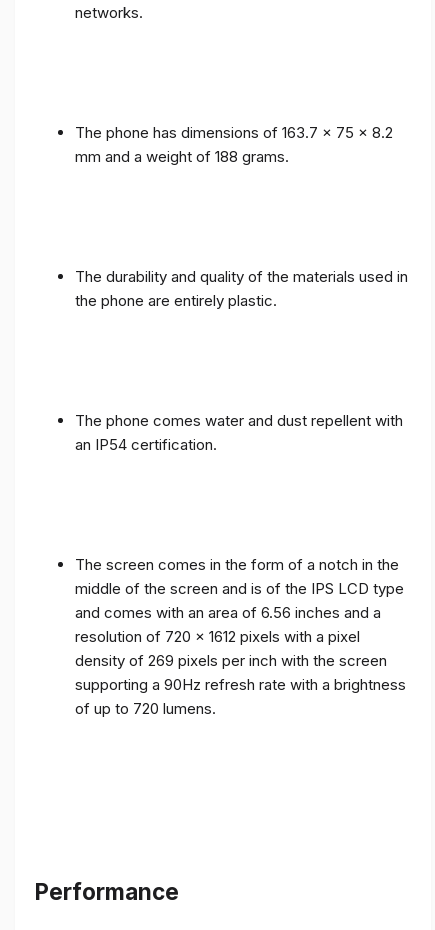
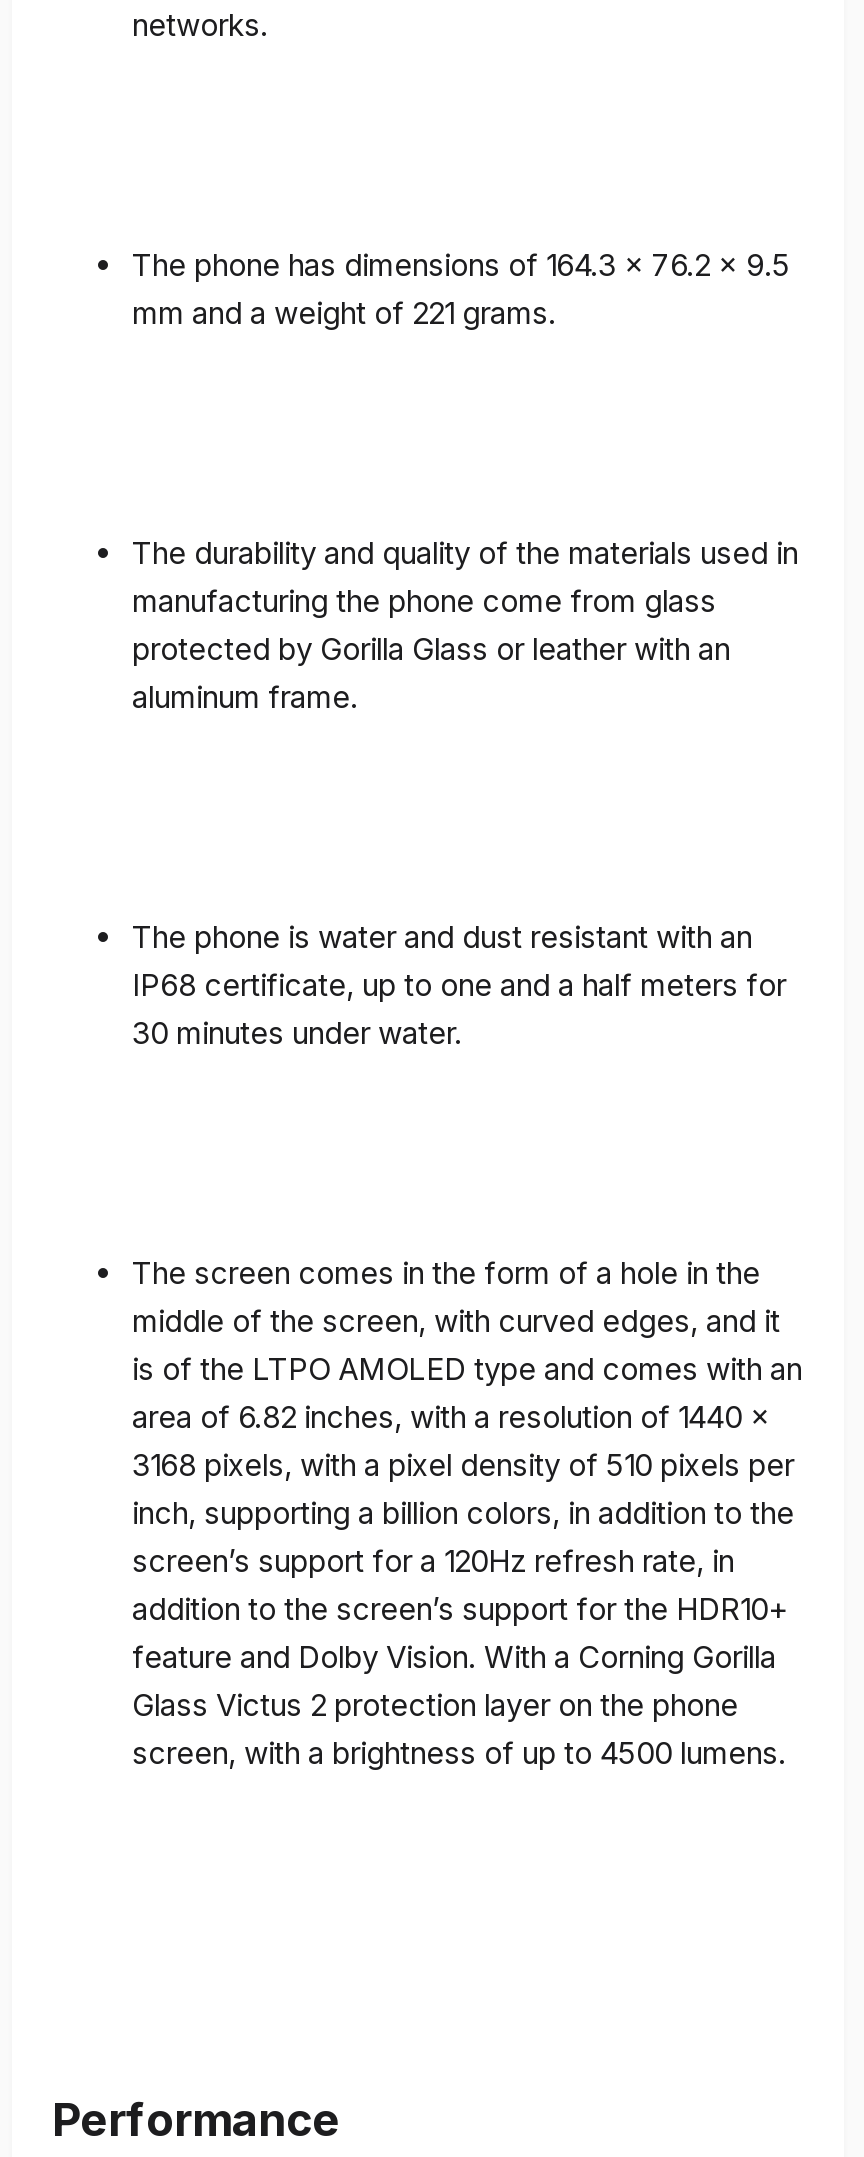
- The phone has dimensions of 163.7 x 75 x 8.2
+ The phone has dimensions of 164.3 x 76.2 x 9.5

- mm and a weight of 188 grams.
+ mm and a weight of 221 grams.

- the phone are entirely plastic.
+ manufacturing the phone come from glass
+ protected by Gorilla Glass or leather with an
+ aluminum frame.

- The phone comes water and dust repellent with
- an IP54 certification.
+ The phone is water and dust resistant with an
+ IP68 certificate, up to one and a half meters for
+ 30 minutes under water.

- The screen comes in the form of a notch in the
- middle of the screen and is of the IPS LCD type
- and comes with an area of 6.56 inches and a
- resolution of 720 x 1612 pixels with a pixel
- density of 269 pixels per inch with the screen
- supporting a 90Hz refresh rate with a brightness
- of up to 720 lumens.
+ The screen comes in the form of a hole in the
+ middle of the screen, with curved edges, and it
+ is of the LTPO AMOLED type and comes with an
+ area of 6.82 inches, with a resolution of 1440 x
+ 3168 pixels, with a pixel density of 510 pixels per
+ inch, supporting a billion colors, in addition to the
+ screen’s support for a 120Hz refresh rate, in
+ addition to the screen’s support for the HDR10+
+ feature and Dolby Vision. With a Corning Gorilla
+ Glass Victus 2 protection layer on the phone
+ screen, with a brightness of up to 4500 lumens.
